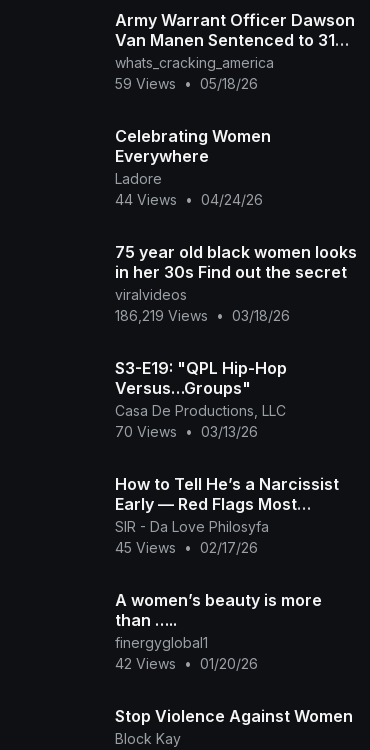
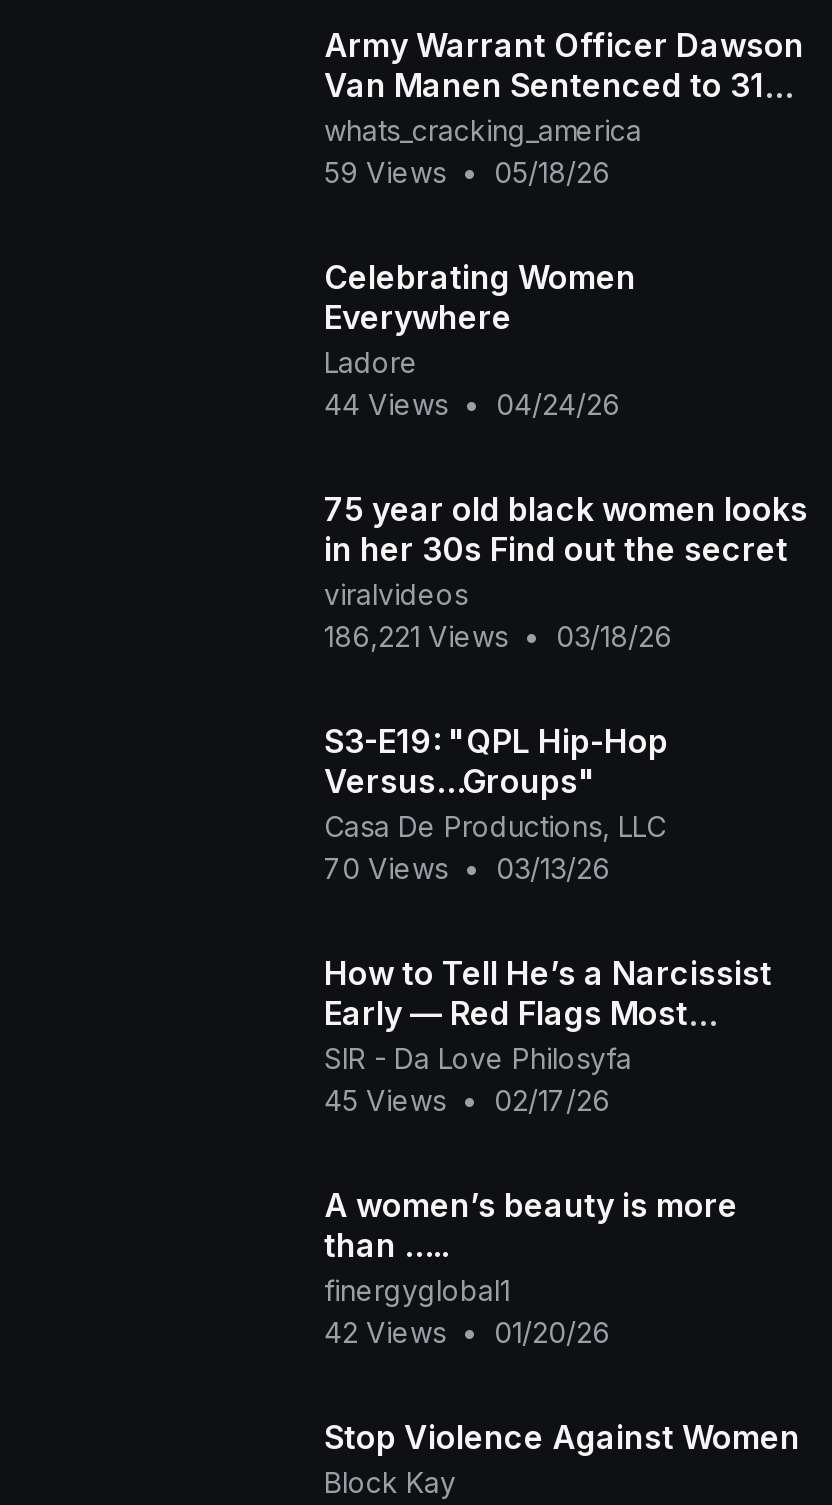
- 186,219 Views • 03/18/26
+ 186,221 Views • 03/18/26
